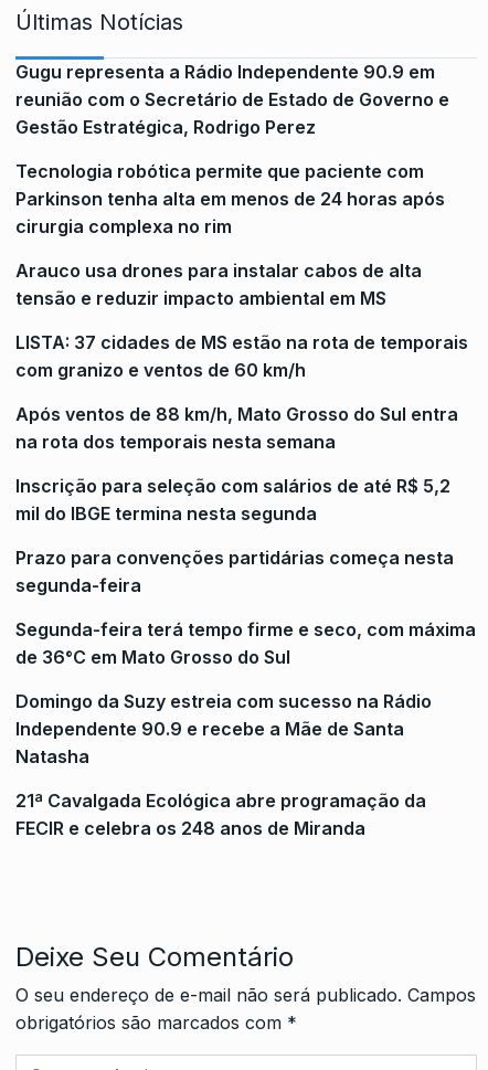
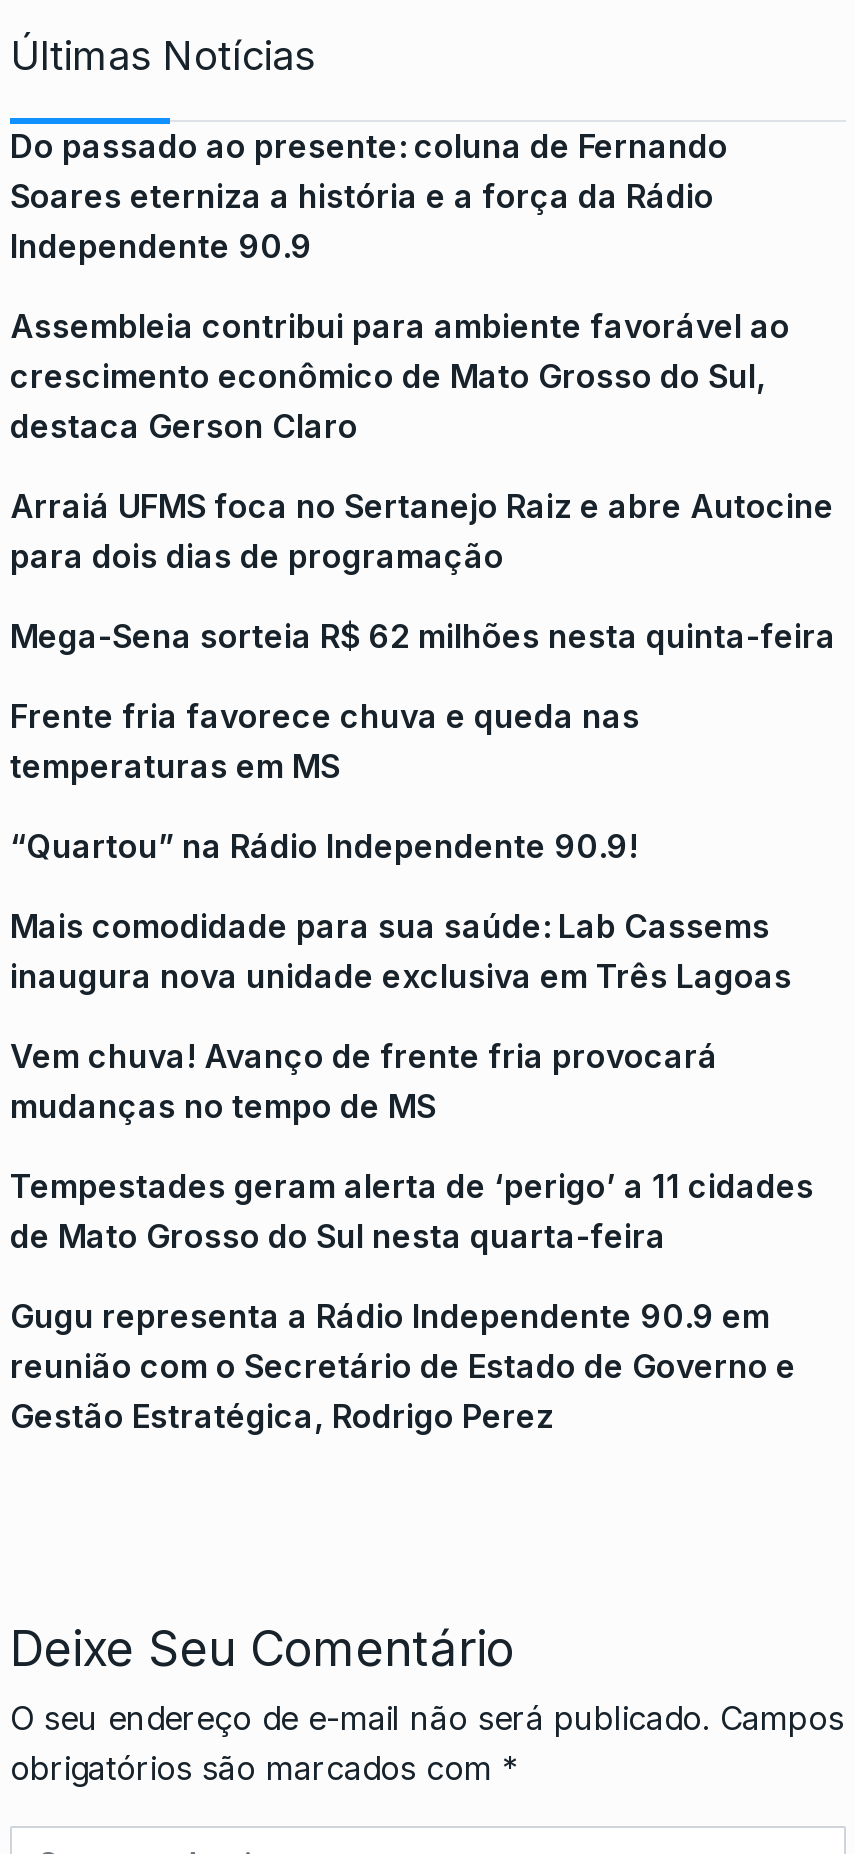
+ Do passado ao presente: coluna de Fernando
+ Soares eterniza a história e a força da Rádio
+ Independente 90.9
+ Assembleia contribui para ambiente favorável ao
+ crescimento econômico de Mato Grosso do Sul,
+ destaca Gerson Claro
+ Arraiá UFMS foca no Sertanejo Raiz e abre Autocine
+ para dois dias de programação
+ Mega-Sena sorteia R$ 62 milhões nesta quinta-feira
+ Frente fria favorece chuva e queda nas
+ temperaturas em MS
+ “Quartou” na Rádio Independente 90.9!
+ Mais comodidade para sua saúde: Lab Cassems
+ inaugura nova unidade exclusiva em Três Lagoas
+ Vem chuva! Avanço de frente fria provocará
+ mudanças no tempo de MS
+ Tempestades geram alerta de ‘perigo’ a 11 cidades
+ de Mato Grosso do Sul nesta quarta-feira

moved down: Gugu representa a Rádio Independente 90.9 em | reunião com o Secretário de Estado de Governo e | Gestão Estratégica, Rodrigo Perez

- Tecnologia robótica permite que paciente com
- Parkinson tenha alta em menos de 24 horas após
- cirurgia complexa no rim
- Arauco usa drones para instalar cabos de alta
- tensão e reduzir impacto ambiental em MS
- LISTA: 37 cidades de MS estão na rota de temporais
- com granizo e ventos de 60 km/h
- Após ventos de 88 km/h, Mato Grosso do Sul entra
- na rota dos temporais nesta semana
- Inscrição para seleção com salários de até R$ 5,2
- mil do IBGE termina nesta segunda
- Prazo para convenções partidárias começa nesta
- segunda-feira
- Segunda-feira terá tempo firme e seco, com máxima
- de 36°C em Mato Grosso do Sul
- Domingo da Suzy estreia com sucesso na Rádio
- Independente 90.9 e recebe a Mãe de Santa
- Natasha
- 21ª Cavalgada Ecológica abre programação da
- FECIR e celebra os 248 anos de Miranda
